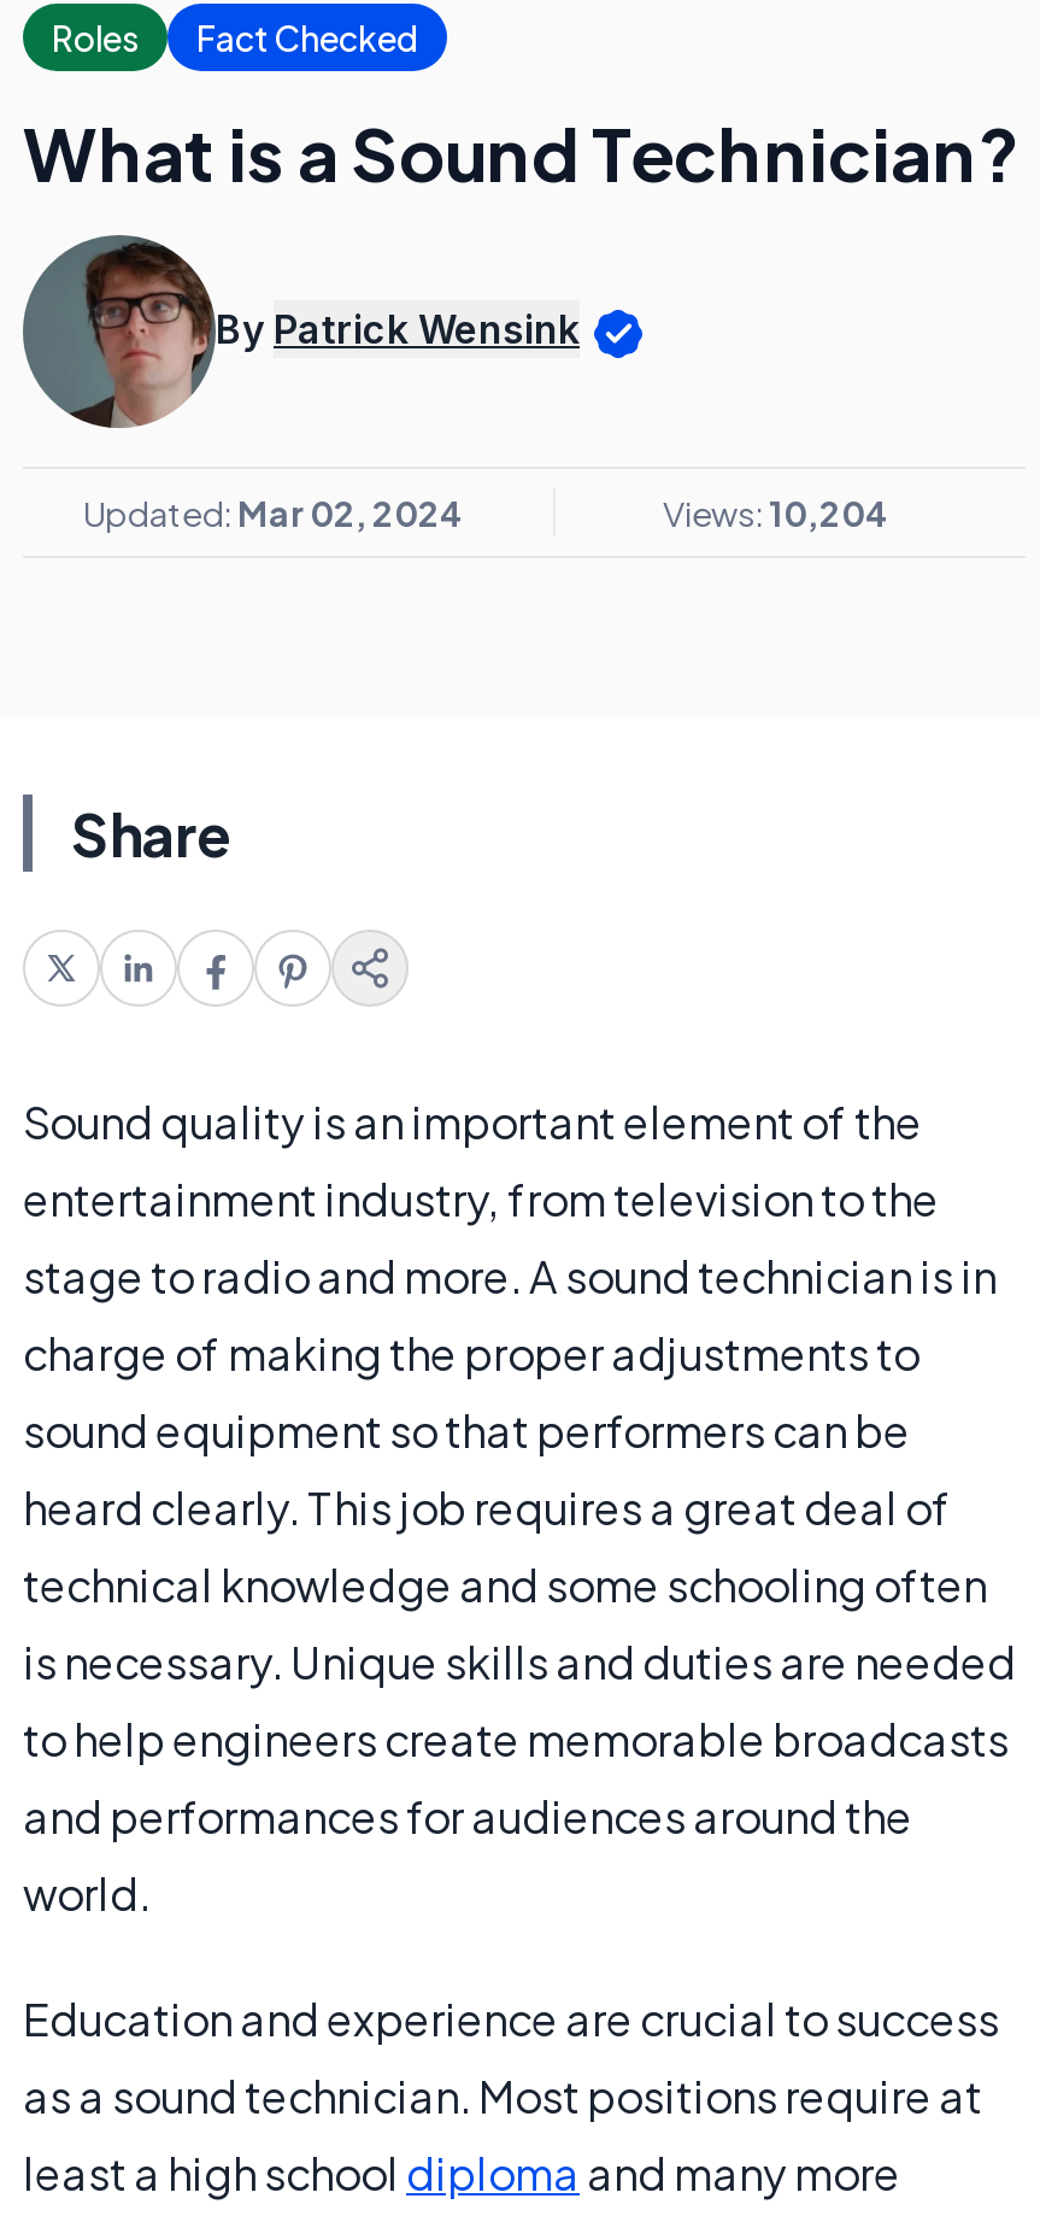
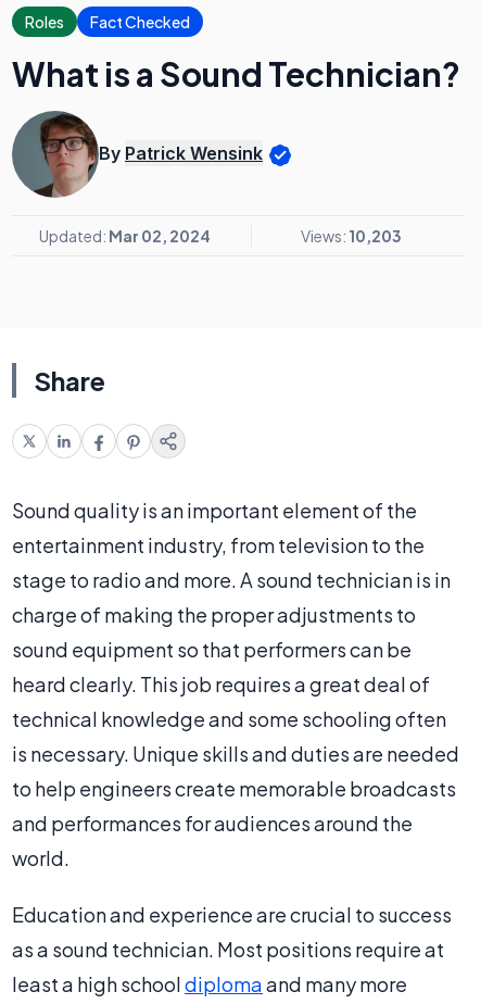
- Views: 10,204
+ Views: 10,203
